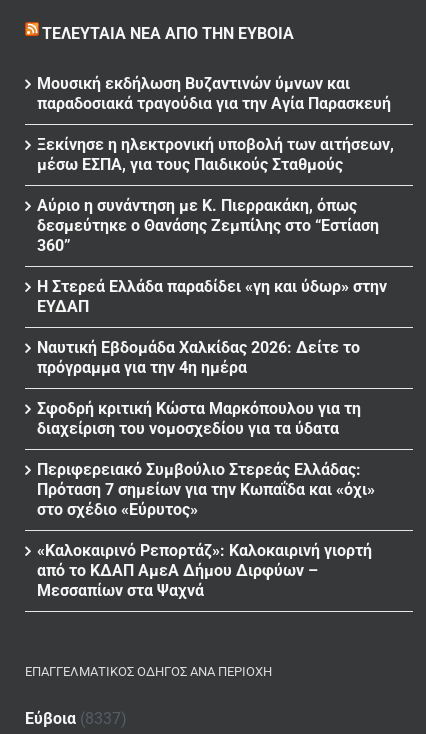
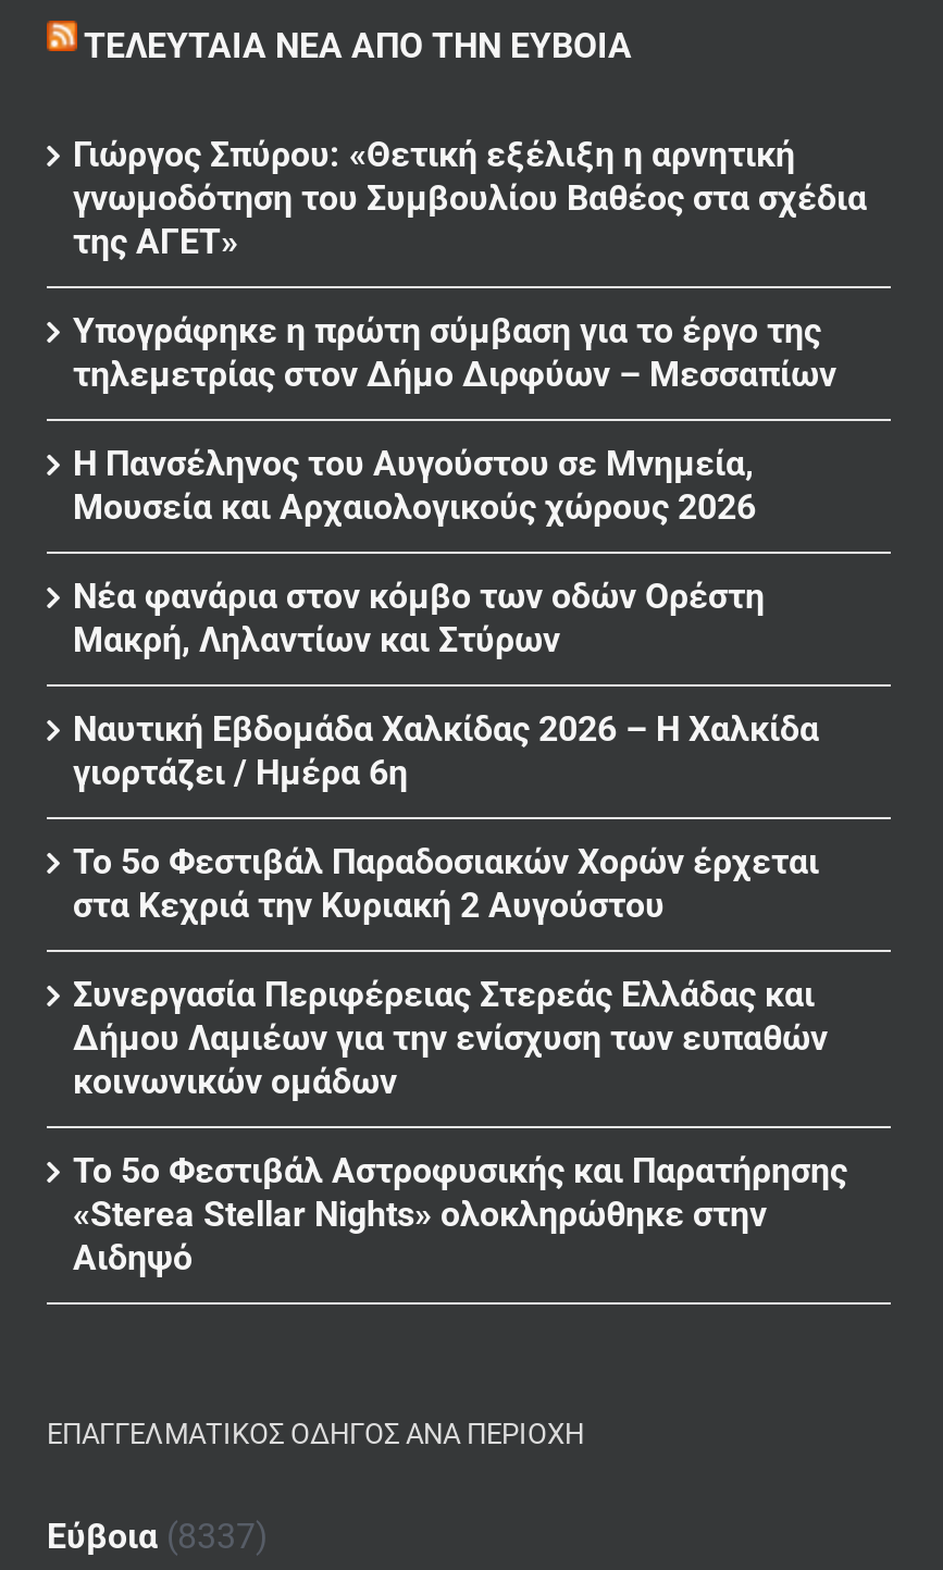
- Μουσική εκδήλωση Βυζαντινών ύμνων και
- παραδοσιακά τραγούδια για την Αγία Παρασκευή
+ Γιώργος Σπύρου: «Θετική εξέλιξη η αρνητική
+ γνωμοδότηση του Συμβουλίου Βαθέος στα σχέδια
+ της ΑΓΕΤ»

- Ξεκίνησε η ηλεκτρονική υποβολή των αιτήσεων,
- μέσω ΕΣΠΑ, για τους Παιδικούς Σταθμούς
+ Υπογράφηκε η πρώτη σύμβαση για το έργο της
+ τηλεμετρίας στον Δήμο Διρφύων – Μεσσαπίων

- Αύριο η συνάντηση με Κ. Πιερρακάκη, όπως
- δεσμεύτηκε ο Θανάσης Ζεμπίλης στο “Εστίαση
- 360”
+ Η Πανσέληνος του Αυγούστου σε Μνημεία,
+ Μουσεία και Αρχαιολογικούς χώρους 2026

- Η Στερεά Ελλάδα παραδίδει «γη και ύδωρ» στην
- ΕΥΔΑΠ
+ Νέα φανάρια στον κόμβο των οδών Ορέστη
+ Μακρή, Ληλαντίων και Στύρων

- Ναυτική Εβδομάδα Χαλκίδας 2026: Δείτε το
- πρόγραμμα για την 4η ημέρα
+ Ναυτική Εβδομάδα Χαλκίδας 2026 – Η Χαλκίδα
+ γιορτάζει / Ημέρα 6η

- Σφοδρή κριτική Κώστα Μαρκόπουλου για τη
- διαχείριση του νομοσχεδίου για τα ύδατα
+ Το 5ο Φεστιβάλ Παραδοσιακών Χορών έρχεται
+ στα Κεχριά την Κυριακή 2 Αυγούστου

- Περιφερειακό Συμβούλιο Στερεάς Ελλάδας:
- Πρόταση 7 σημείων για την Κωπαΐδα και «όχι»
- στο σχέδιο «Εύρυτος»
+ Συνεργασία Περιφέρειας Στερεάς Ελλάδας και
+ Δήμου Λαμιέων για την ενίσχυση των ευπαθών
+ κοινωνικών ομάδων

- «Καλοκαιρινό Ρεπορτάζ»: Καλοκαιρινή γιορτή
- από το ΚΔΑΠ ΑμεΑ Δήμου Διρφύων –
- Μεσσαπίων στα Ψαχνά
+ Το 5ο Φεστιβάλ Αστροφυσικής και Παρατήρησης
+ «Sterea Stellar Nights» ολοκληρώθηκε στην
+ Αιδηψό
